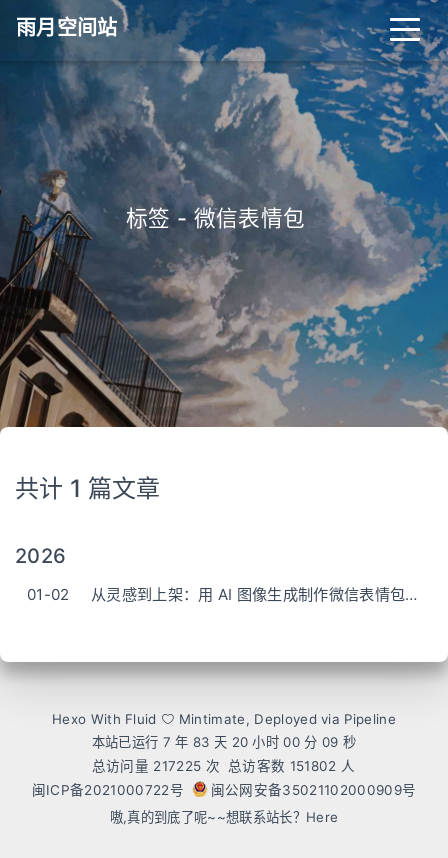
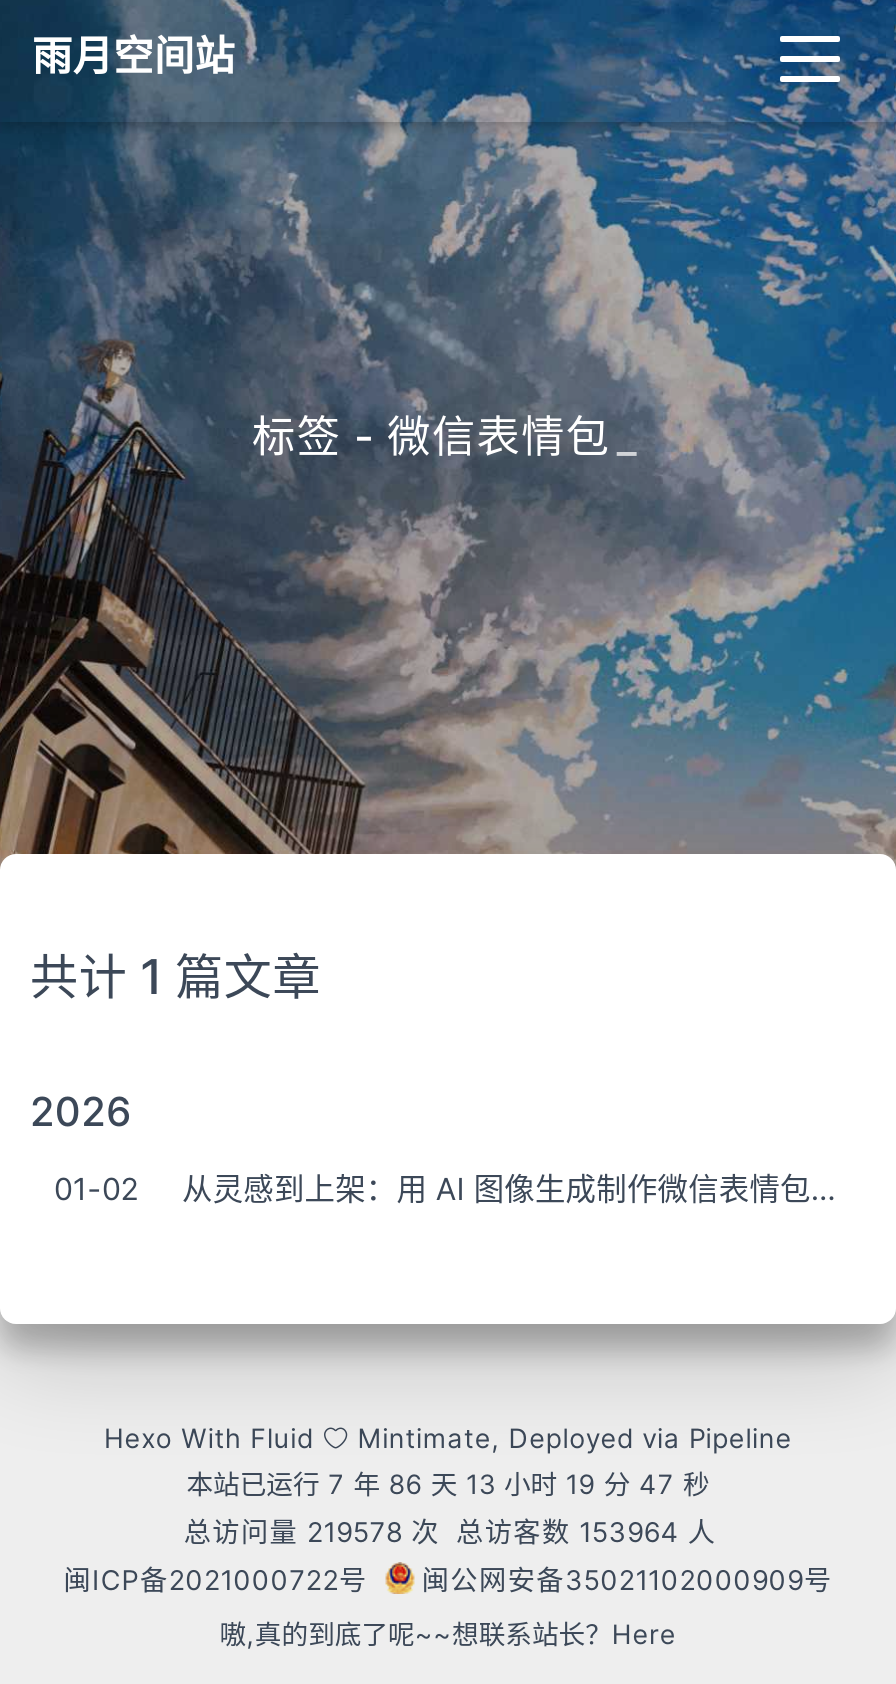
- 本站已运行 7 年 83 天 20 小时 00 分 09 秒
+ 本站已运行 7 年 86 天 13 小时 19 分 47 秒

- 总访问量217225次 总访客数151802人
+ 总访问量219578次 总访客数153964人
